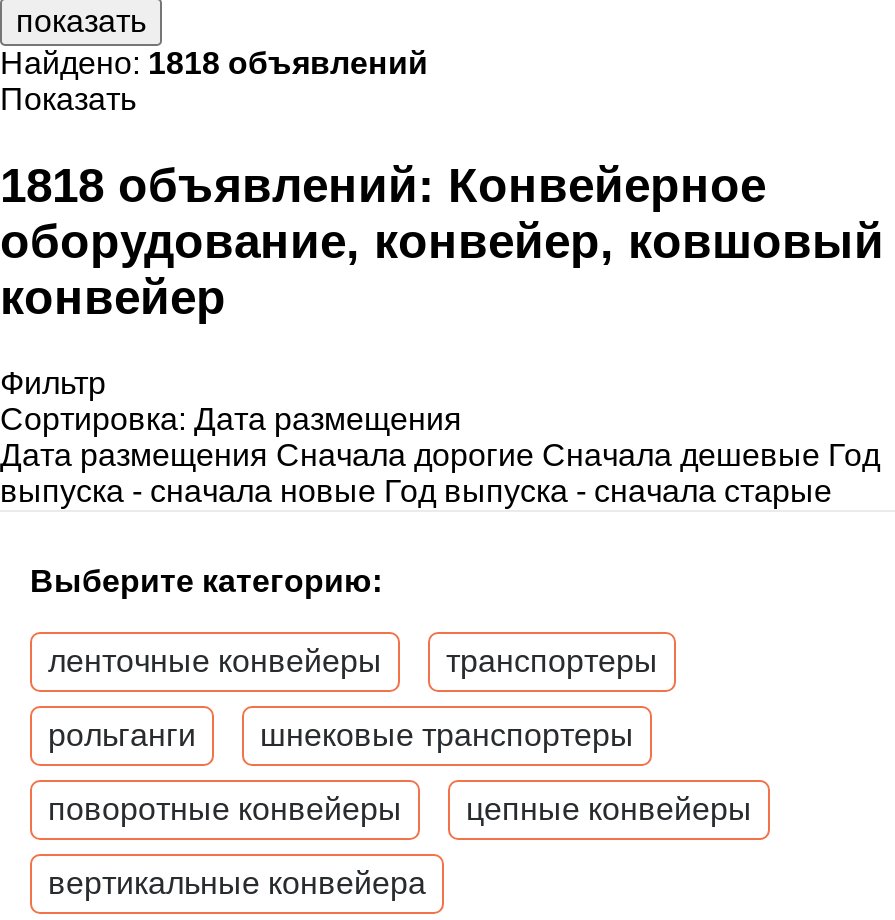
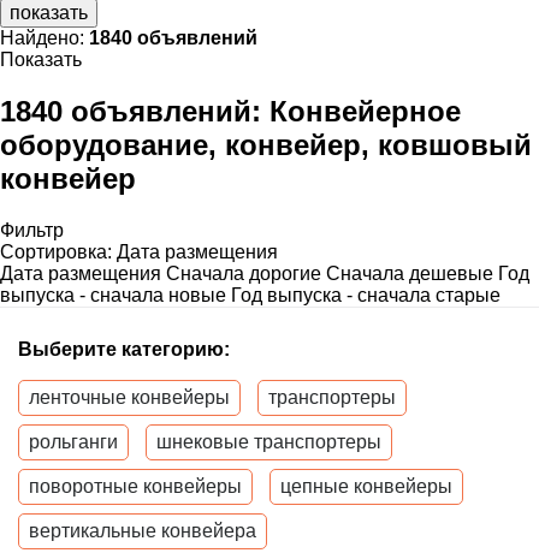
- Найдено:1818 объявлений
+ Найдено:1840 объявлений

- 1818 объявлений: Конвейерное
+ 1840 объявлений: Конвейерное
